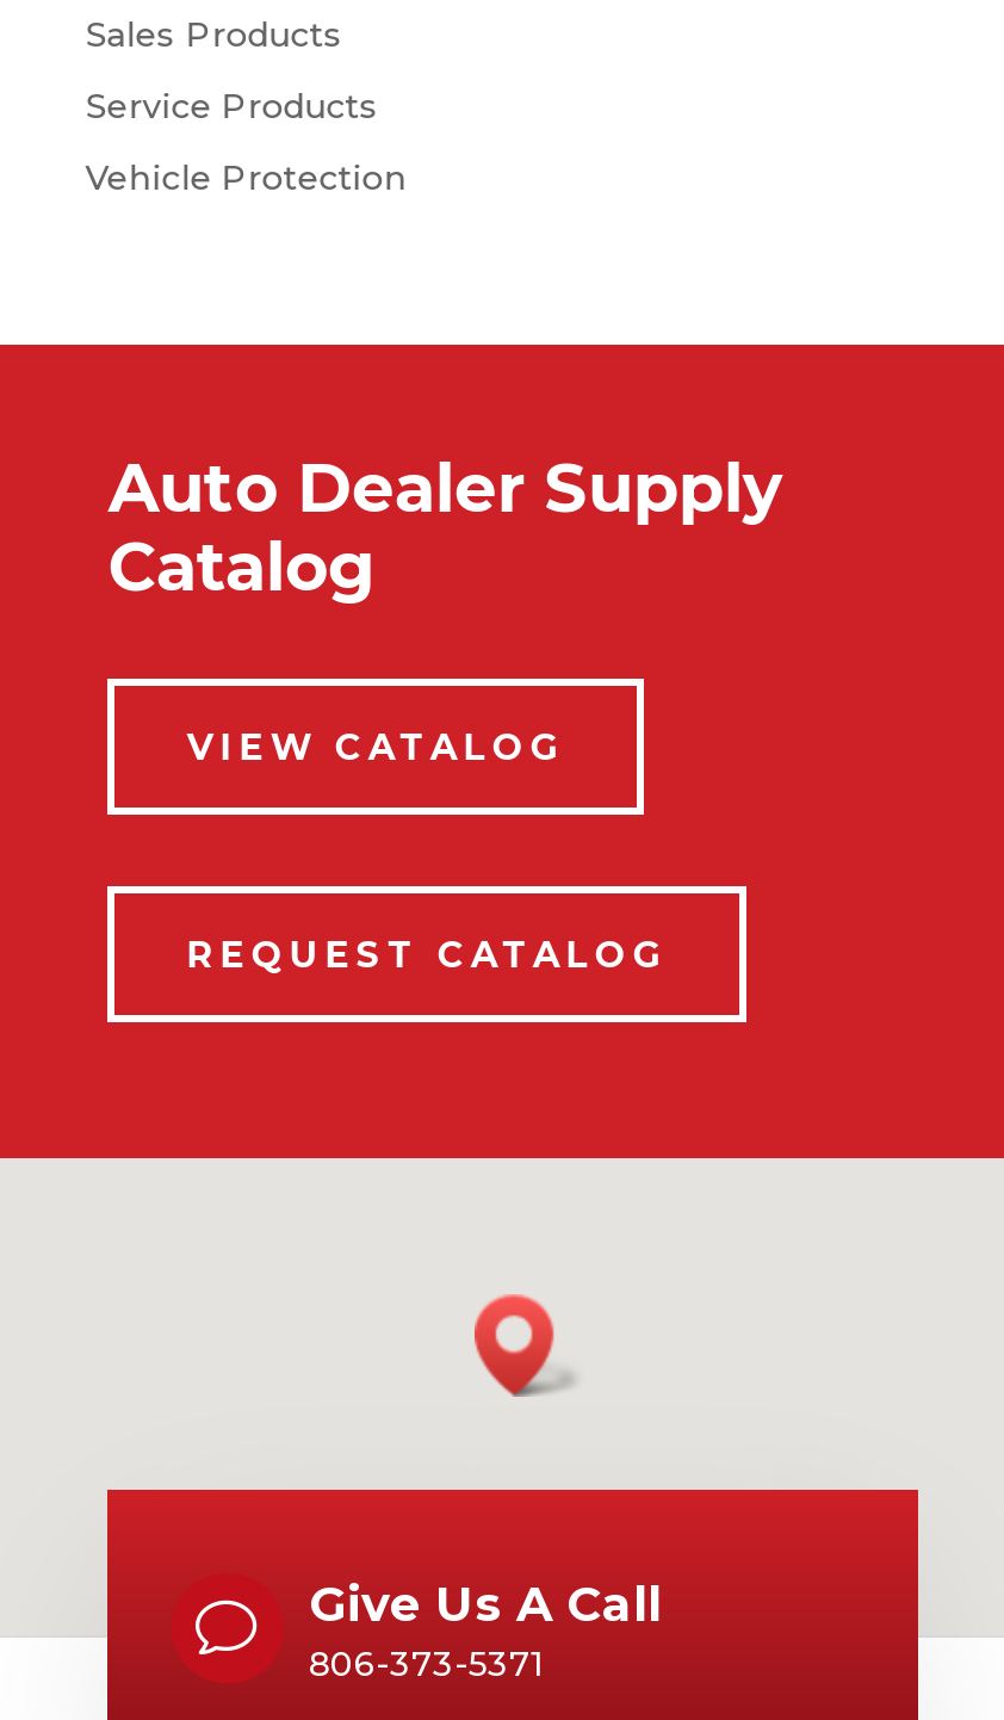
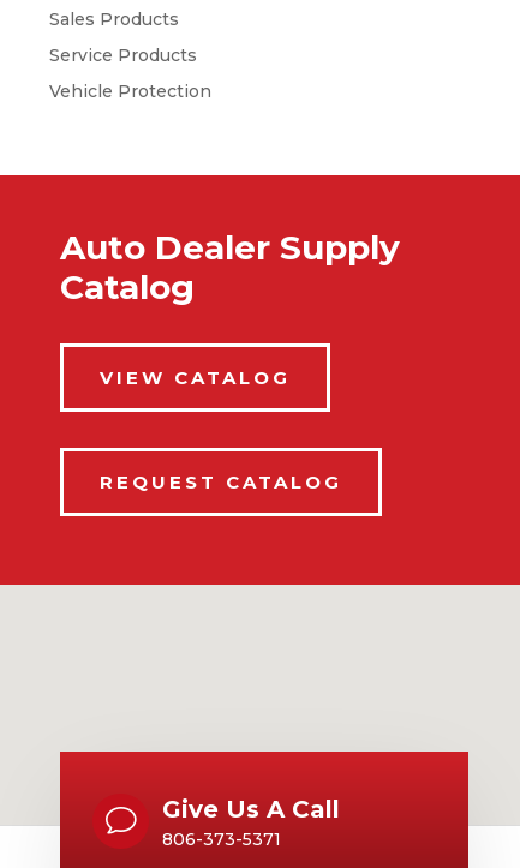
- [image]
